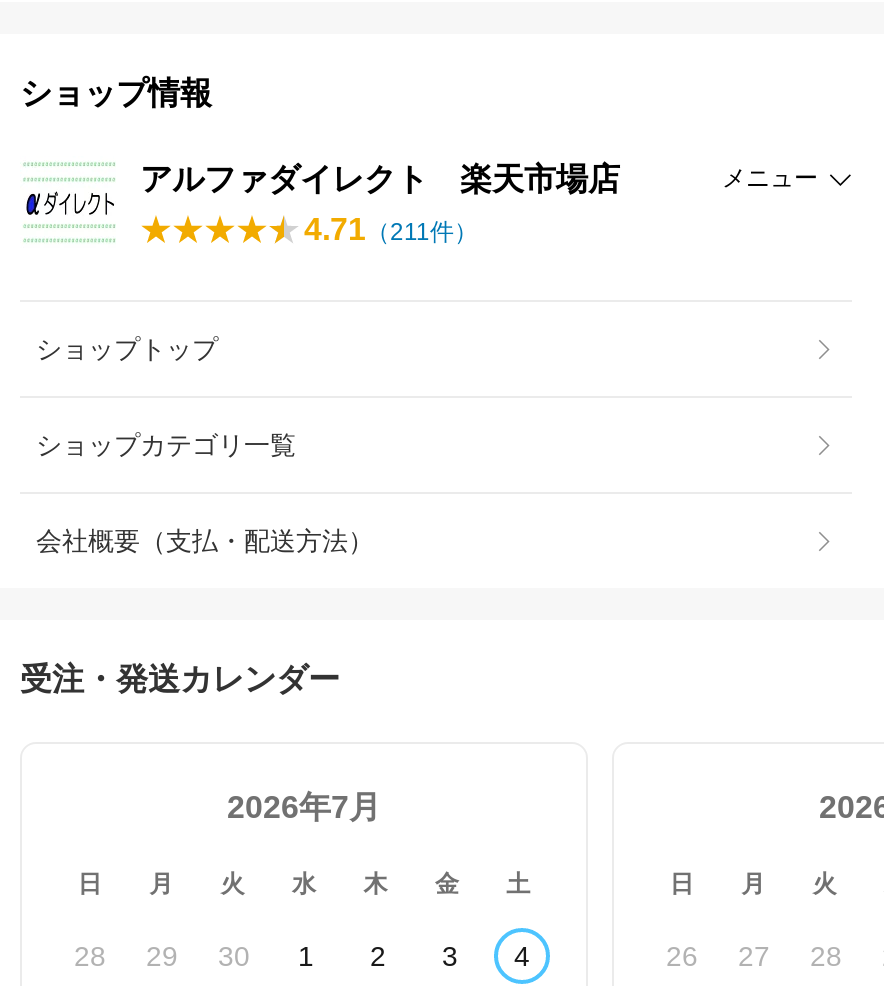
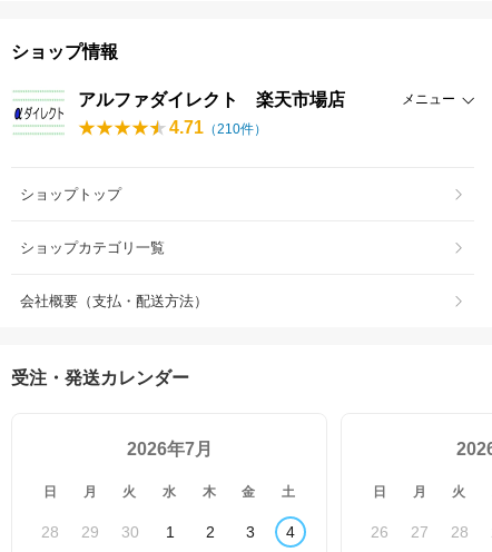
- 4.71（211件）
+ 4.71（210件）
